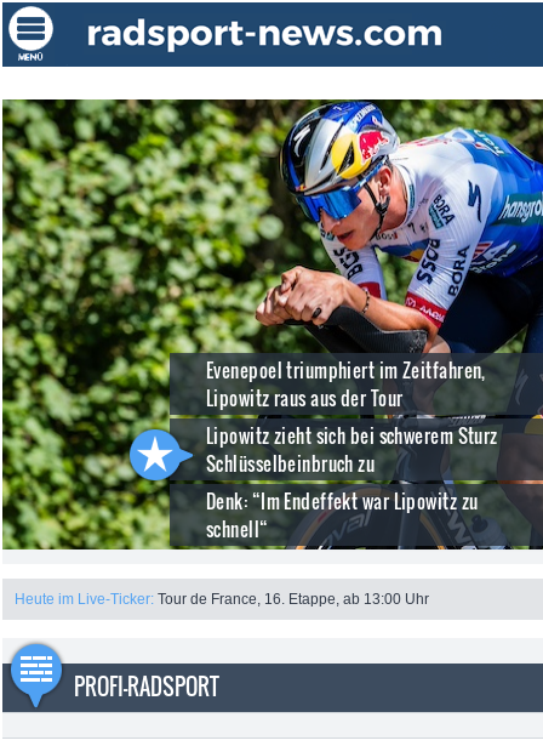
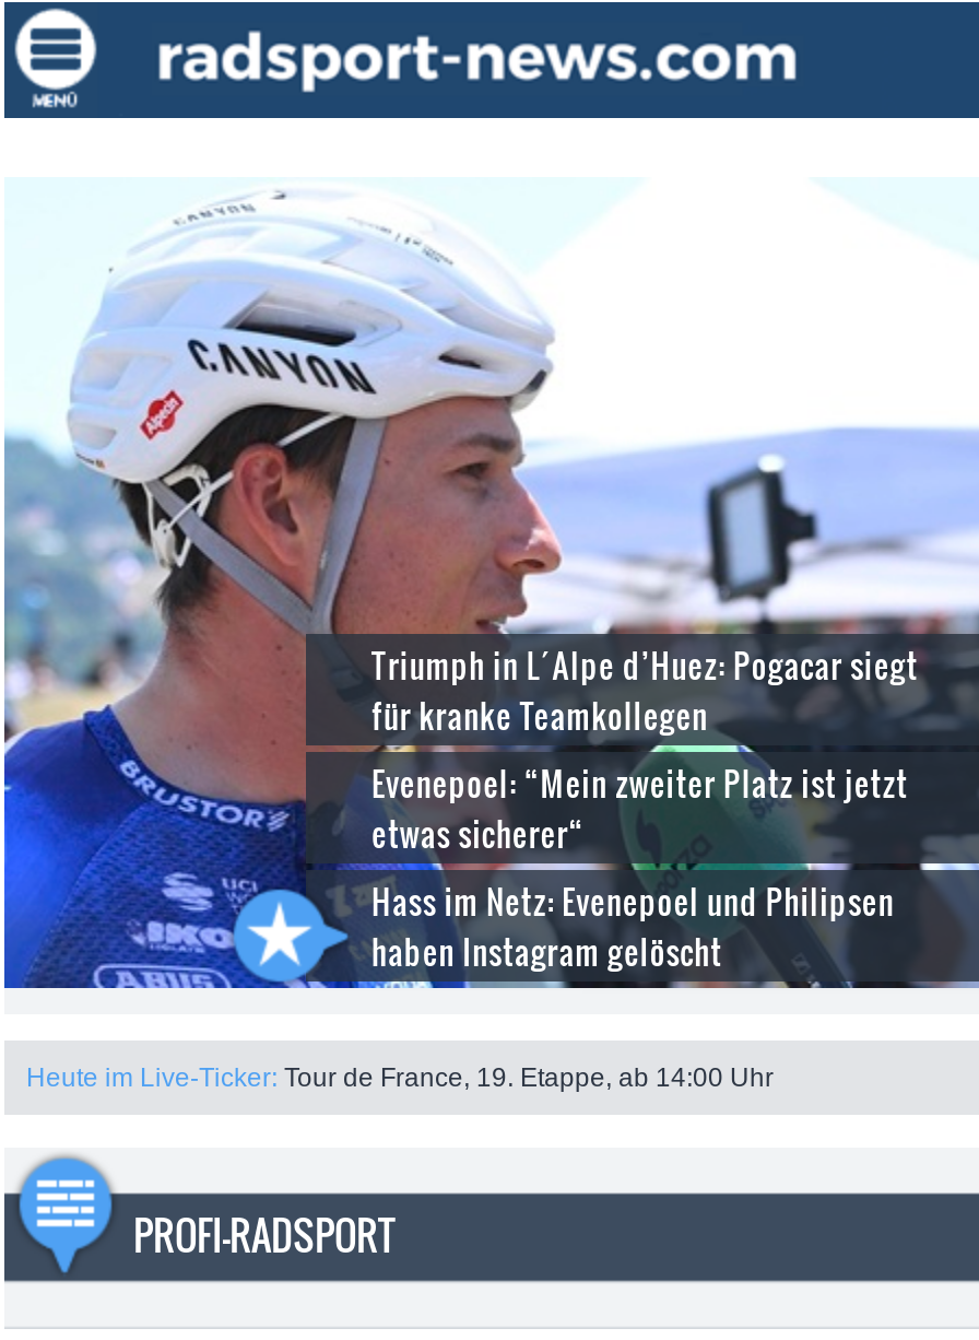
- [image]
- Evenepoel triumphiert im Zeitfahren,
- Lipowitz raus aus der Tour
+ [image]
+ Triumph in L´Alpe d’Huez: Pogacar siegt
+ für kranke Teamkollegen

- Lipowitz zieht sich bei schwerem Sturz
- Schlüsselbeinbruch zu
+ Evenepoel: “Mein zweiter Platz ist jetzt
+ etwas sicherer“

- Denk: “Im Endeffekt war Lipowitz zu
- schnell“
+ Hass im Netz: Evenepoel und Philipsen
+ haben Instagram gelöscht

- Heute im Live-Ticker: Tour de France, 16. Etappe, ab 13:00 Uhr
+ Heute im Live-Ticker: Tour de France, 19. Etappe, ab 14:00 Uhr
